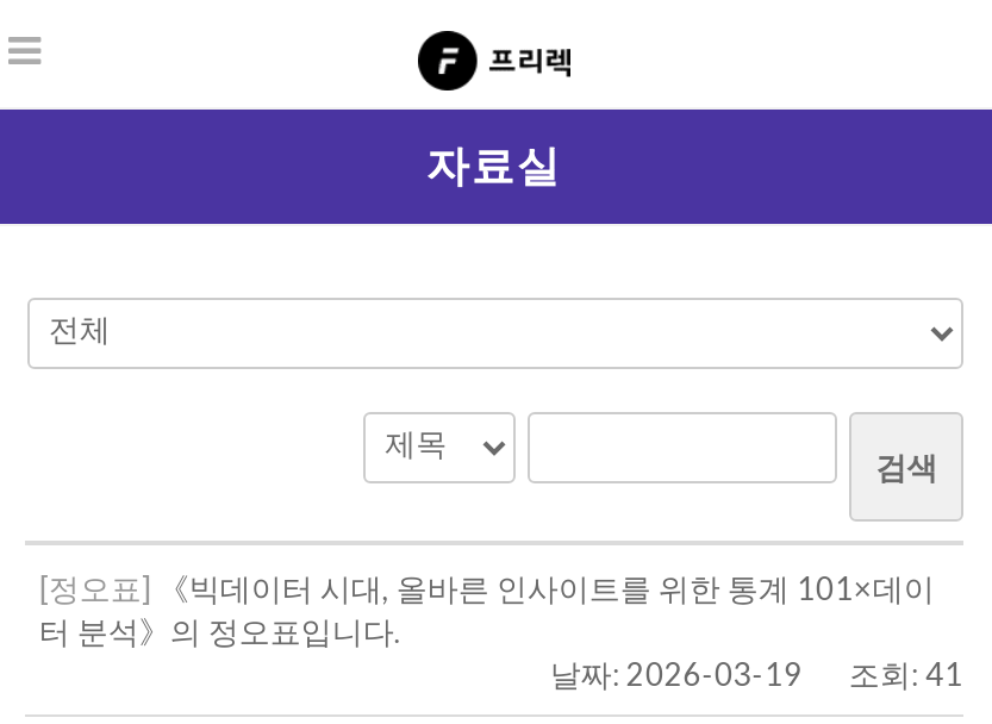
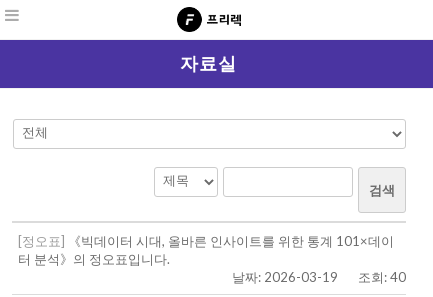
- 날짜: 2026-03-19 조회: 41
+ 날짜: 2026-03-19 조회: 40
